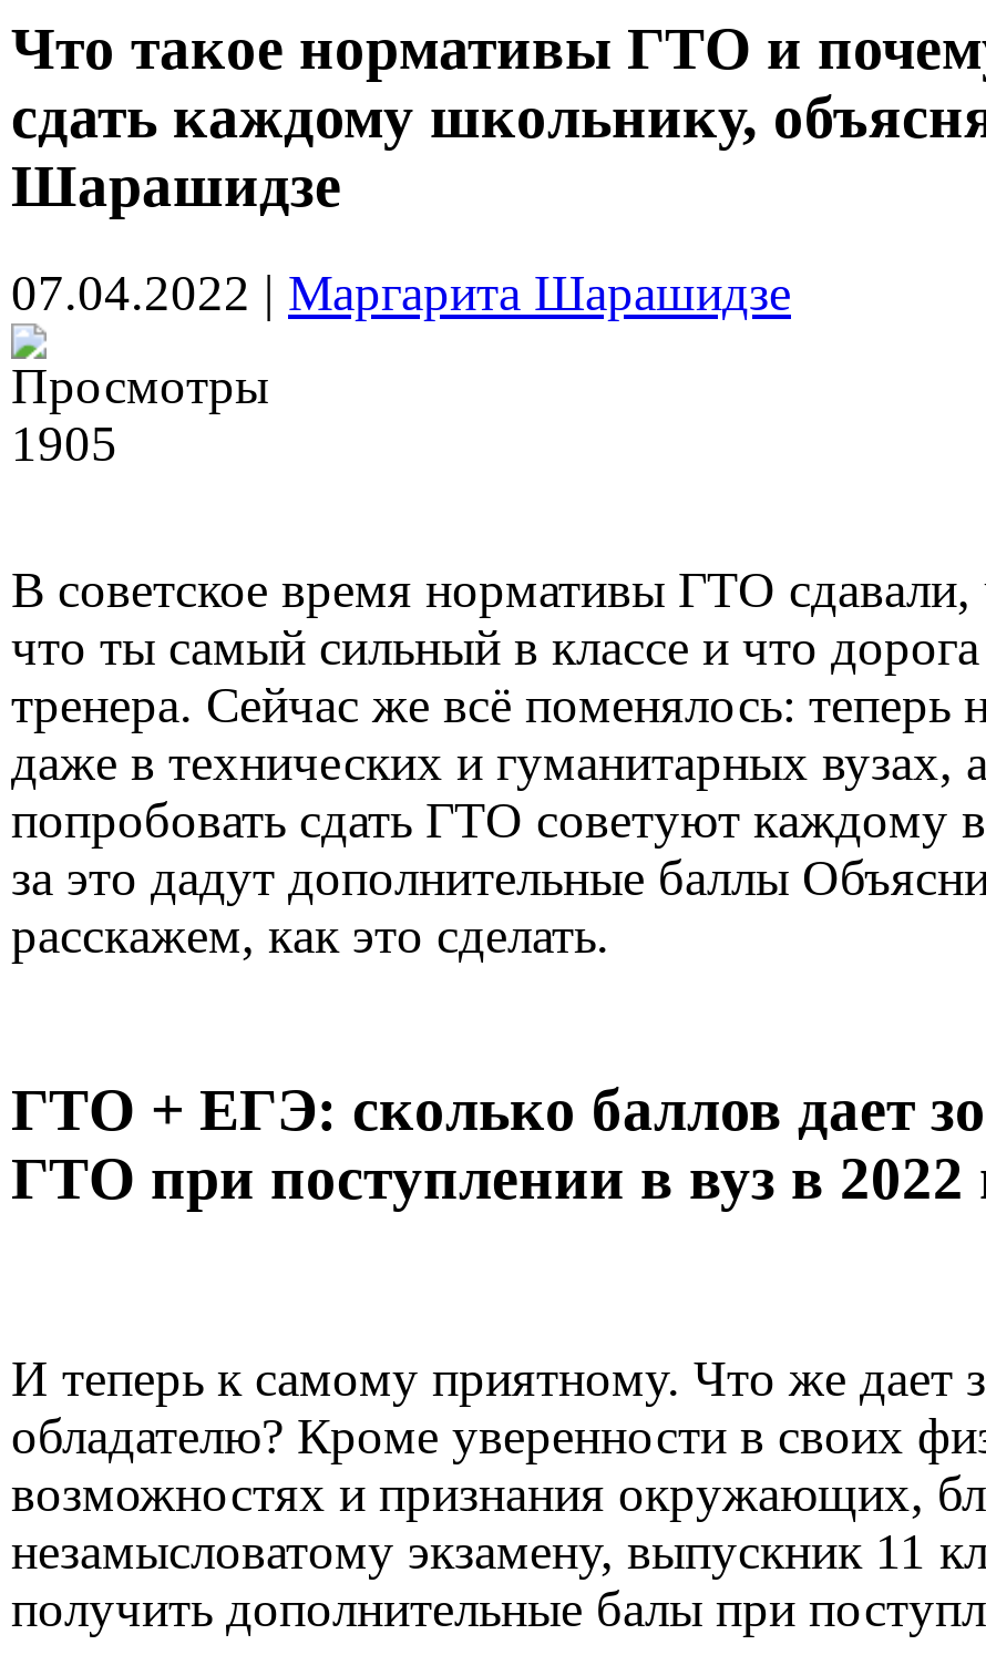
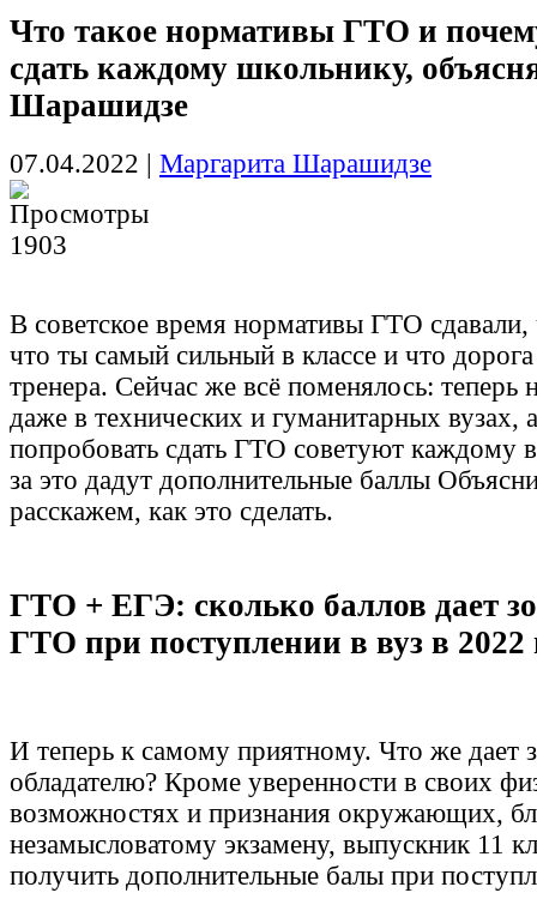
- 1905
+ 1903
